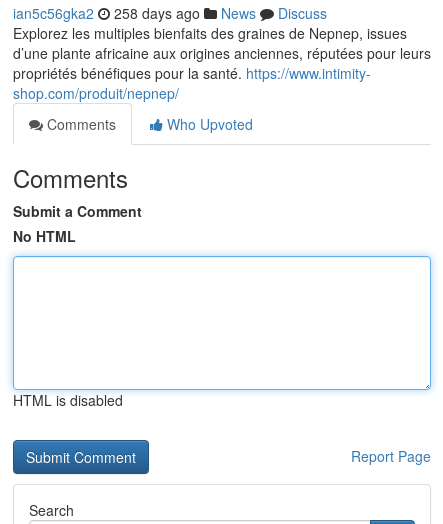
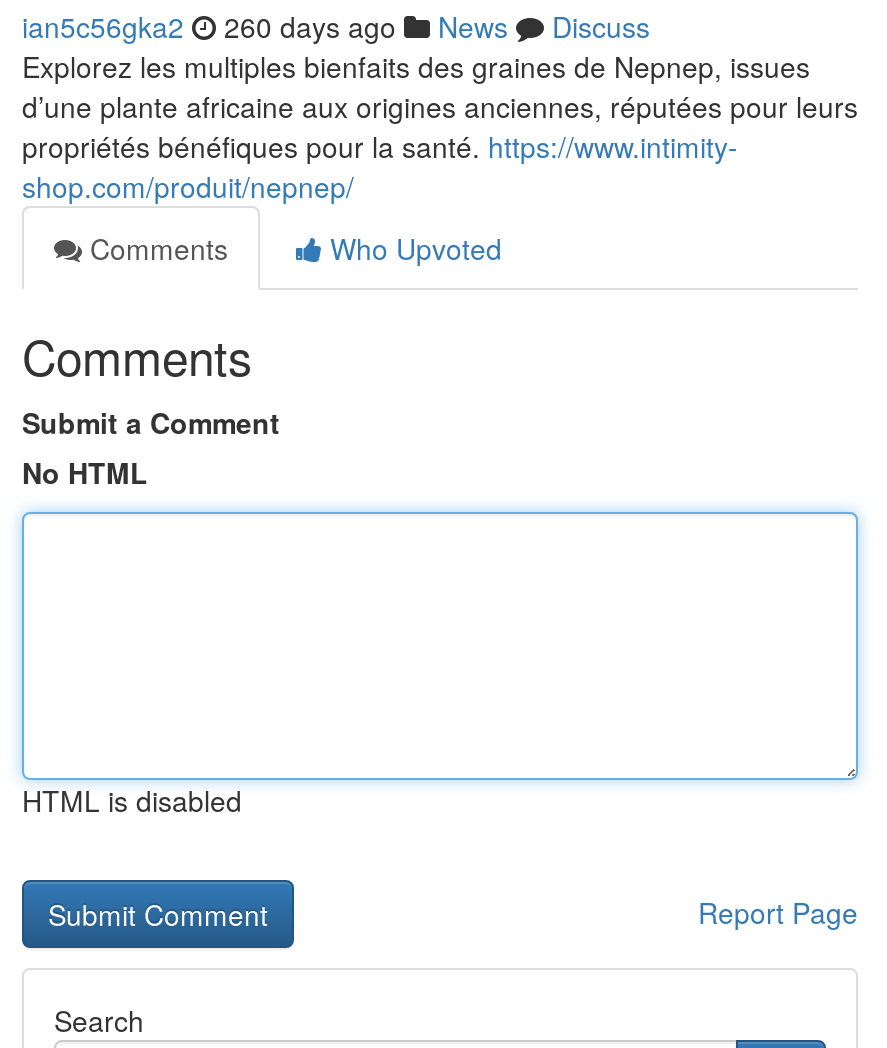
- ian5c56gka2 258 days ago News Discuss
+ ian5c56gka2 260 days ago News Discuss
